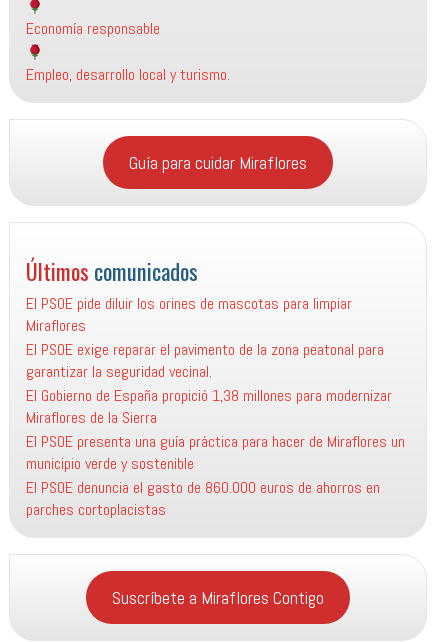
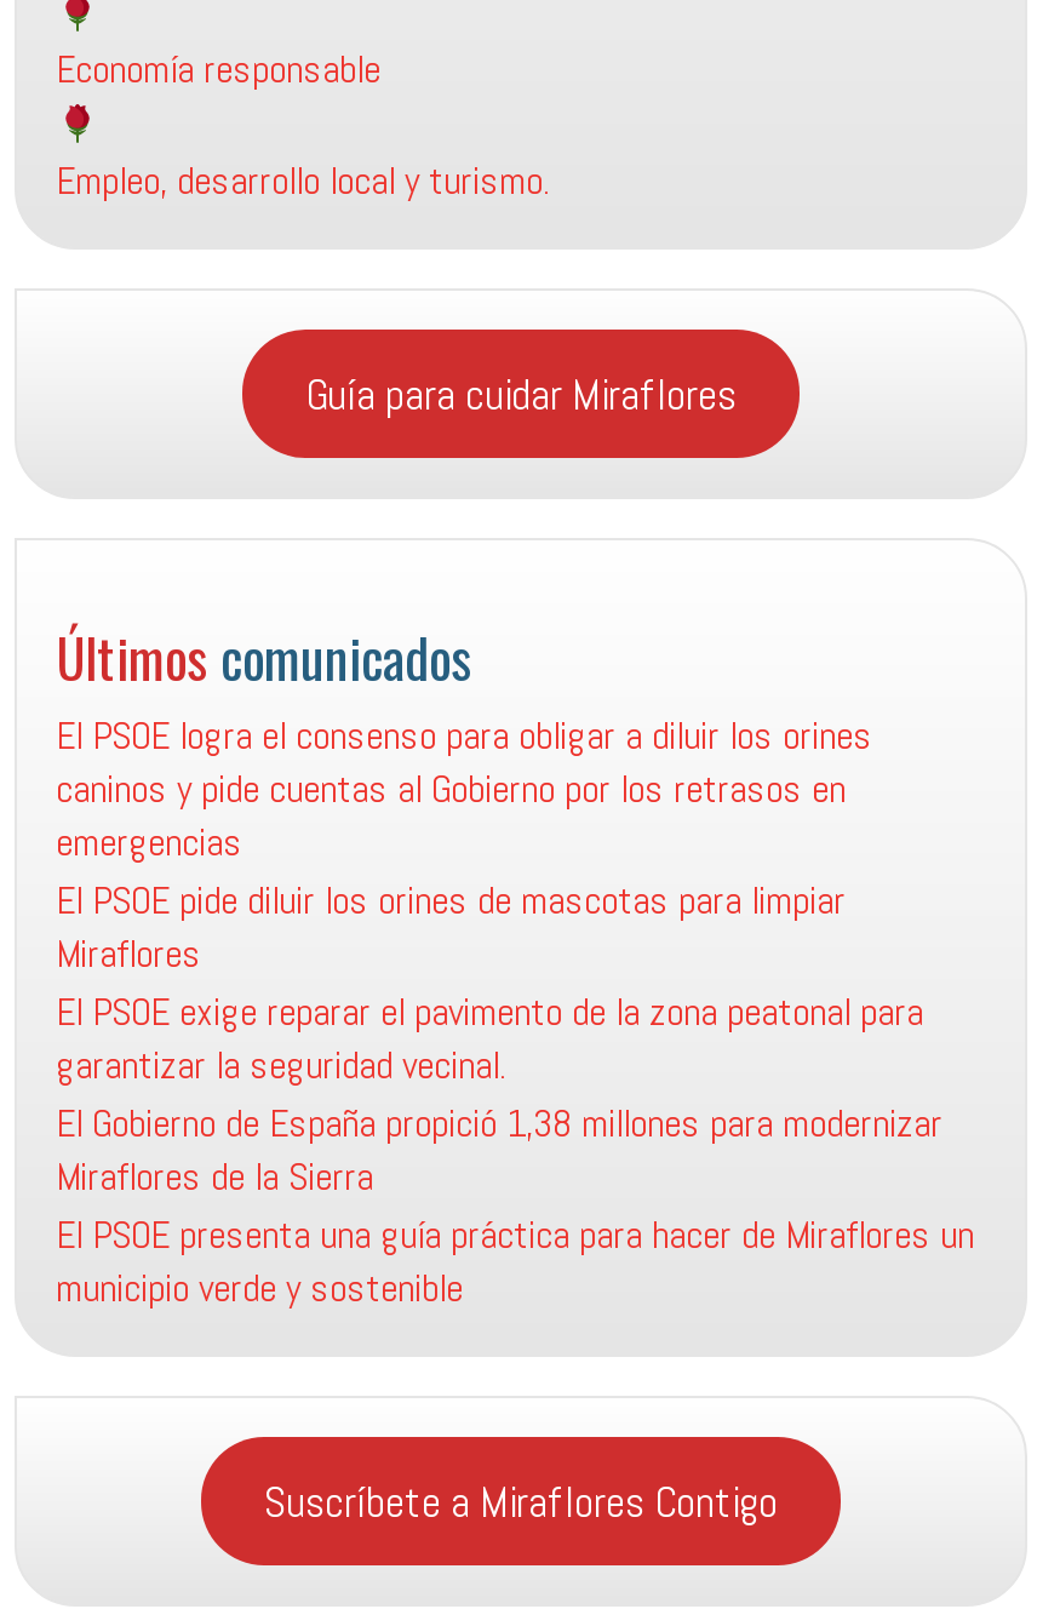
+ El PSOE logra el consenso para obligar a diluir los orines
+ caninos y pide cuentas al Gobierno por los retrasos en
+ emergencias

moved down: El PSOE pide diluir los orines de mascotas para limpiar | Miraflores | El PSOE exige reparar el pavimento de la zona peatonal para | garantizar la seguridad vecinal. | El Gobierno de España propició 1,38 millones para modernizar | Miraflores de la Sierra | El PSOE presenta una guía práctica para hacer de Miraflores un | municipio verde y sostenible

- El PSOE denuncia el gasto de 860.000 euros de ahorros en
- parches cortoplacistas
